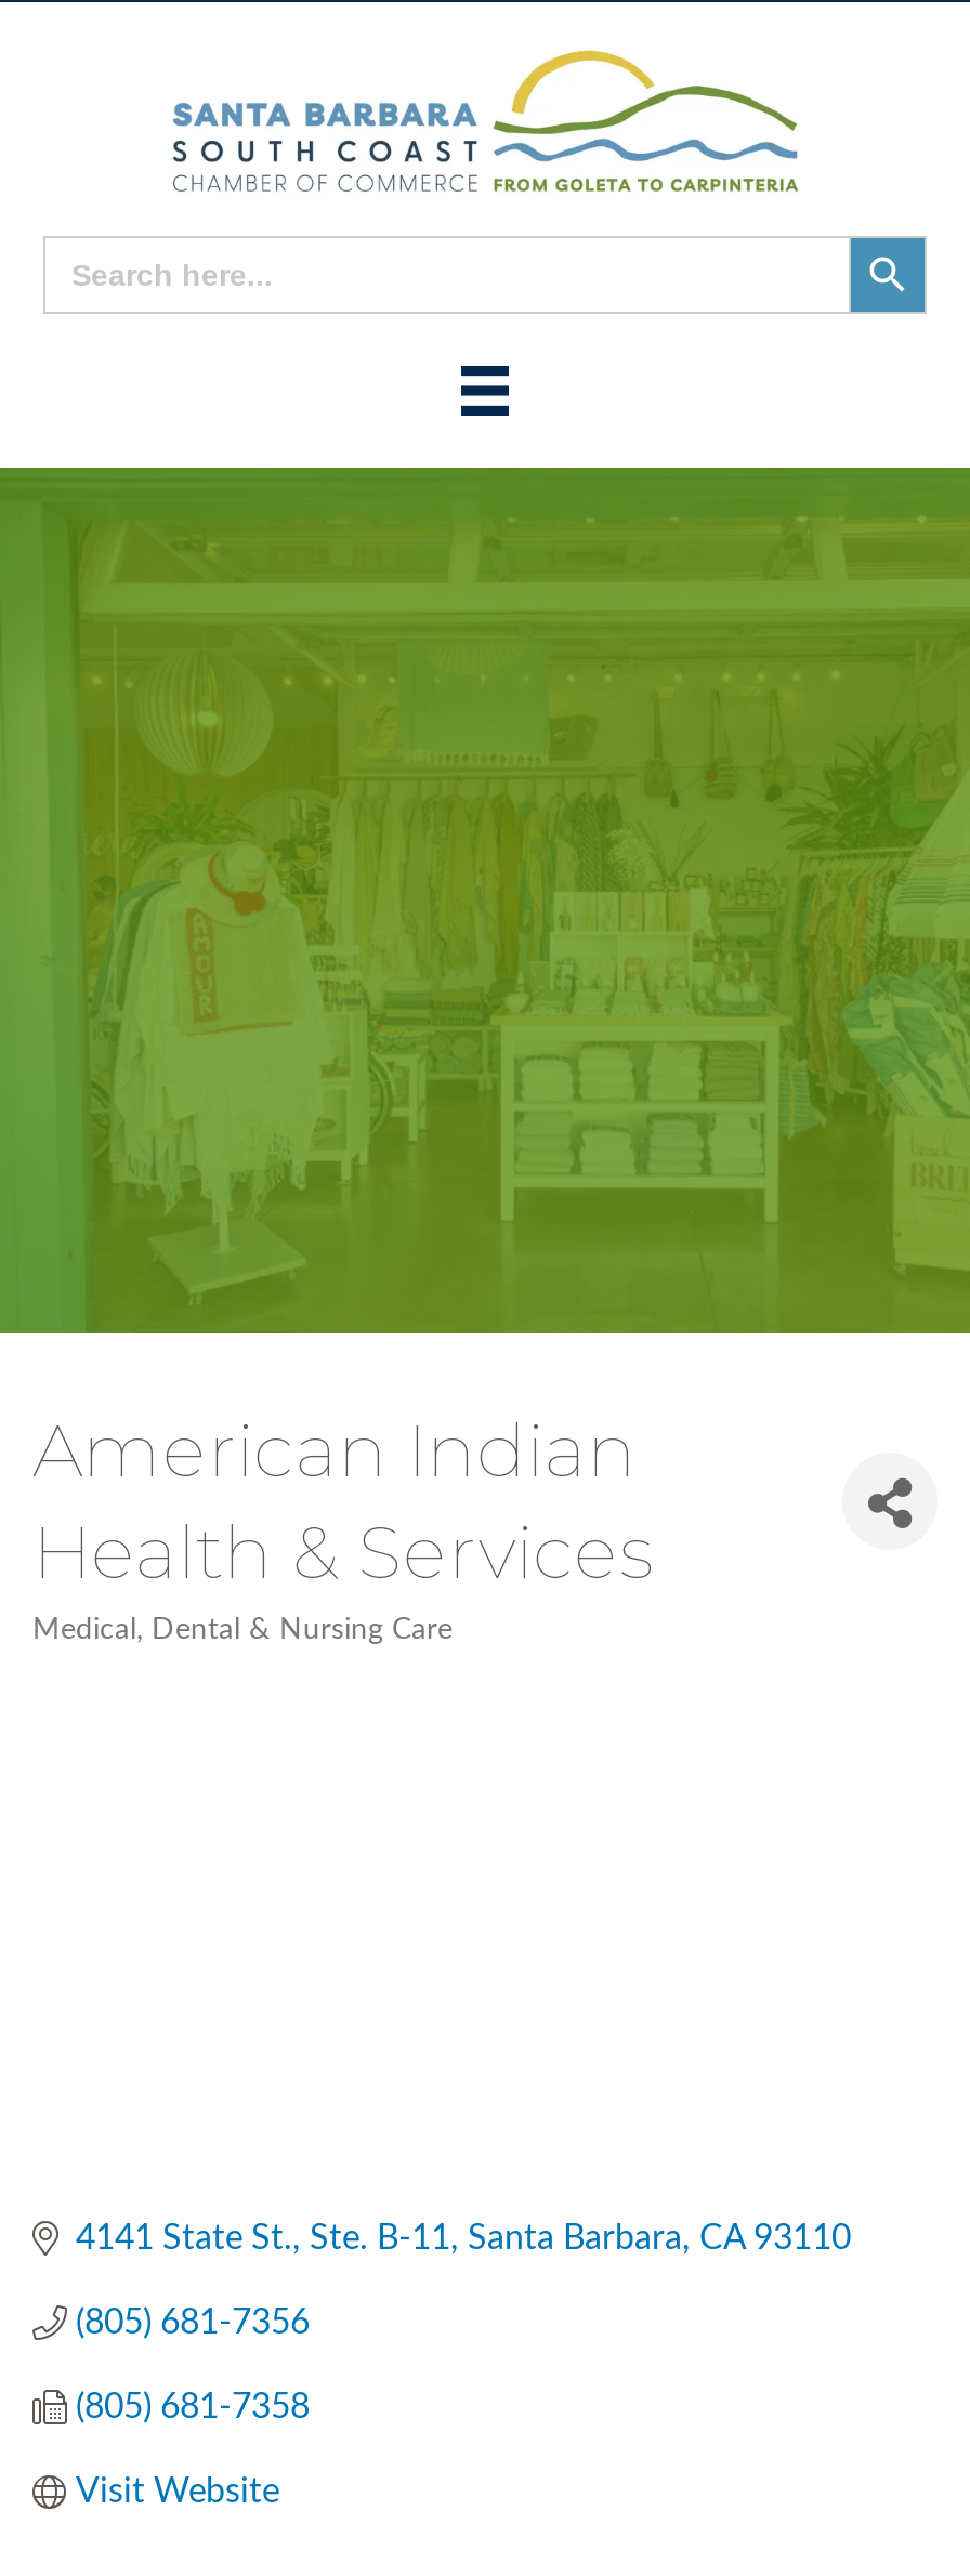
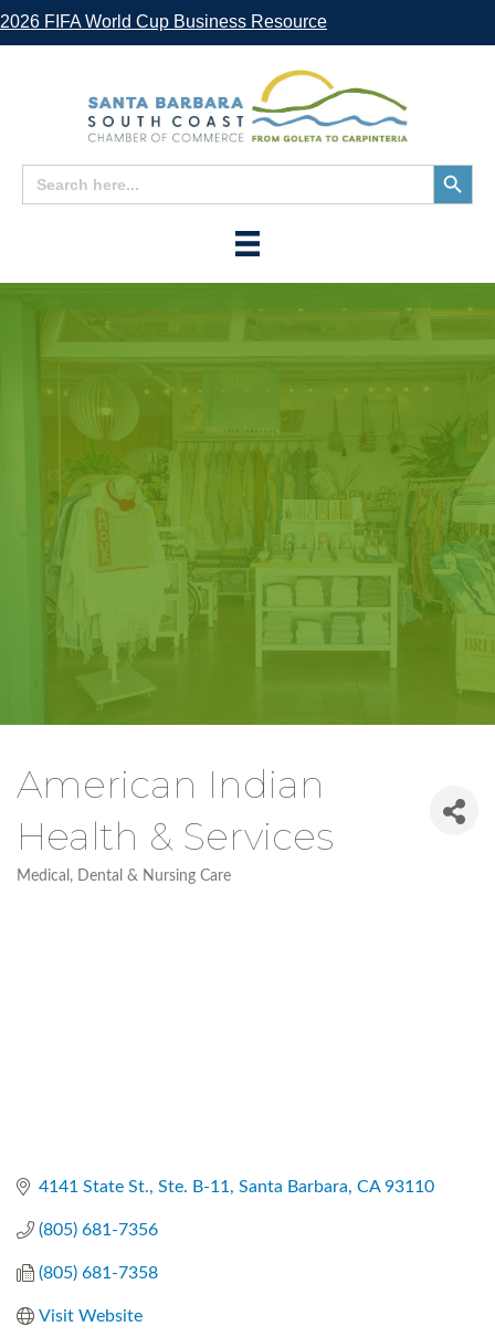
+ 2026 FIFA World Cup Business Resource
